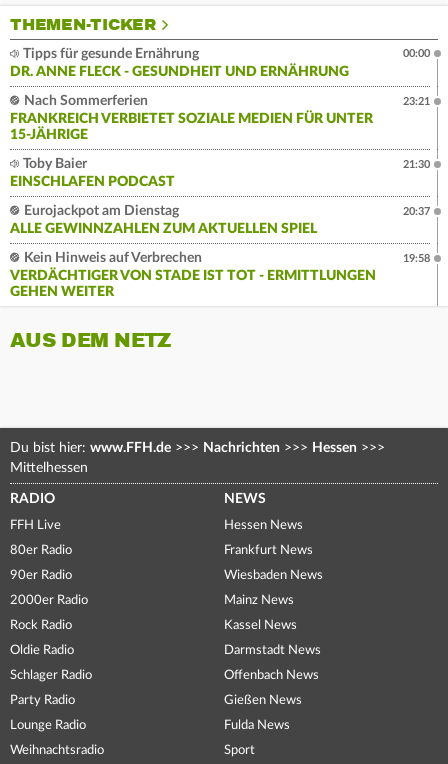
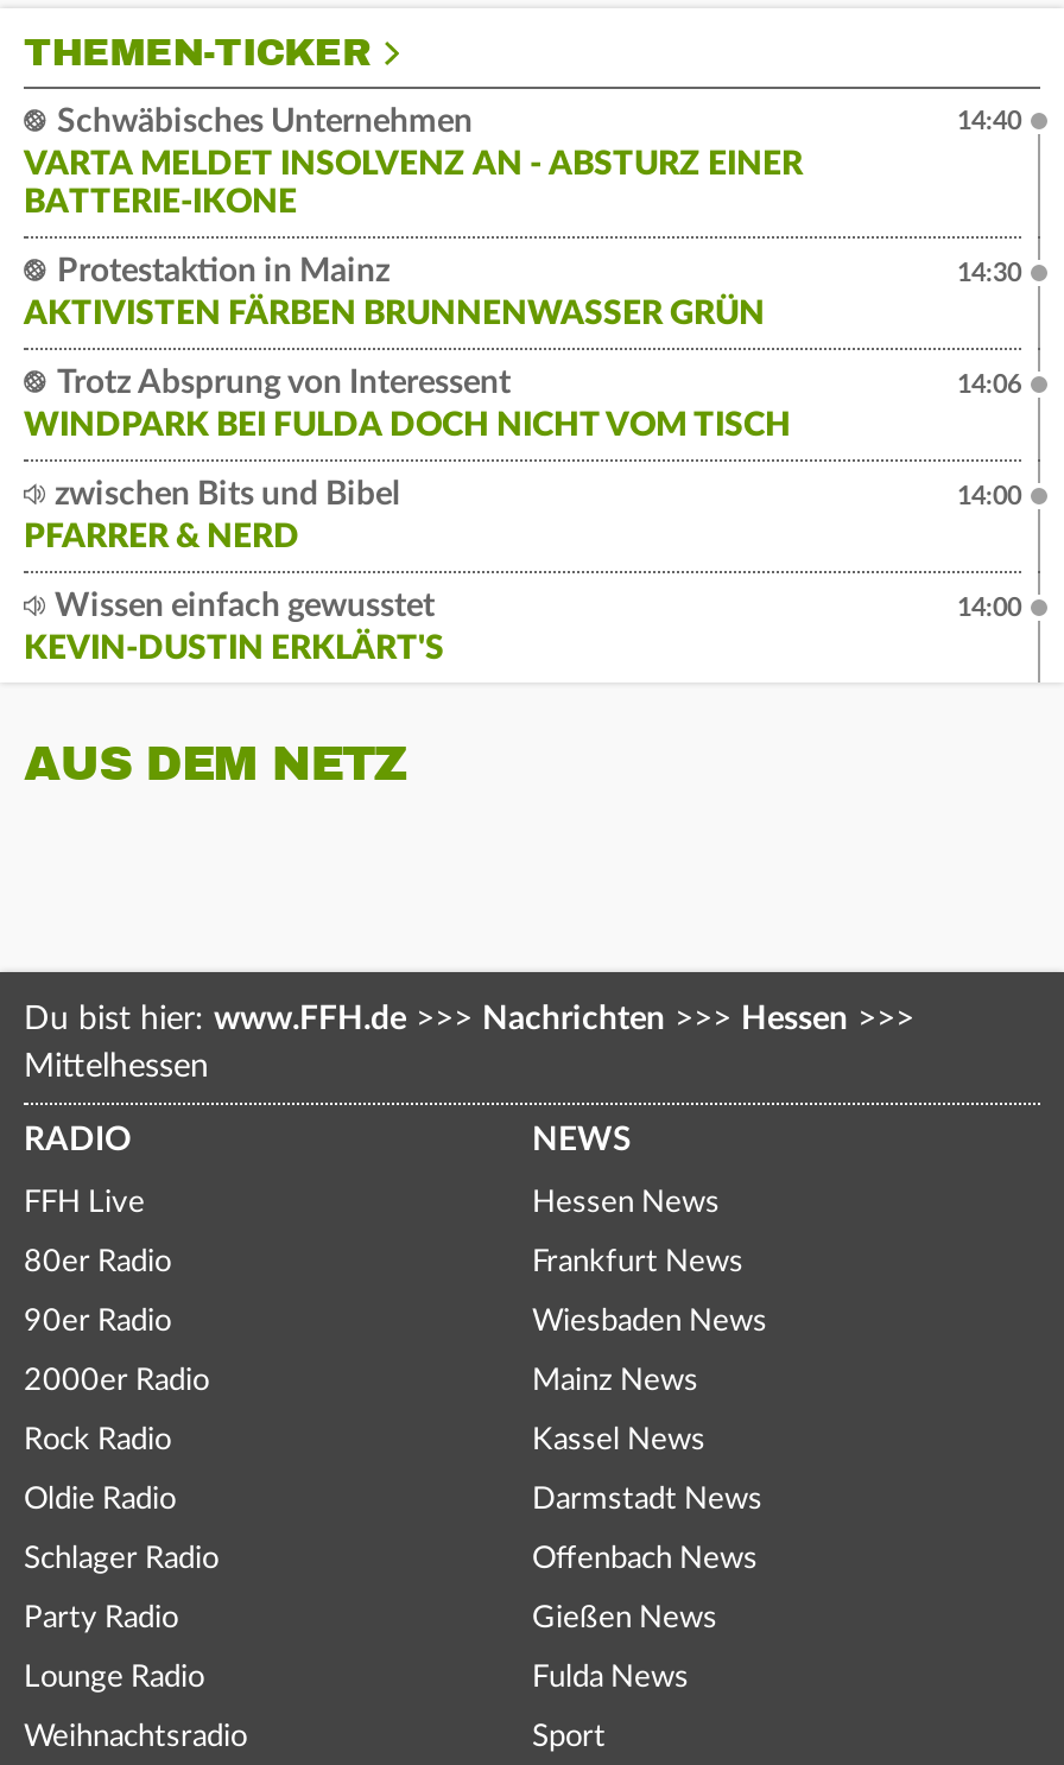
- Tipps für gesunde Ernährung
- DR. ANNE FLECK - GESUNDHEIT UND ERNÄHRUNG
+ Schwäbisches Unternehmen
+ VARTA MELDET INSOLVENZ AN - ABSTURZ EINER
+ BATTERIE-IKONE

- 00:00
+ 14:40

- Nach Sommerferien
- FRANKREICH VERBIETET SOZIALE MEDIEN FÜR UNTER
- 15-JÄHRIGE
+ Protestaktion in Mainz
+ AKTIVISTEN FÄRBEN BRUNNENWASSER GRÜN

- 23:21
+ 14:30

- Toby Baier
- EINSCHLAFEN PODCAST
+ Trotz Absprung von Interessent
+ WINDPARK BEI FULDA DOCH NICHT VOM TISCH

- 21:30
+ 14:06

- Eurojackpot am Dienstag
- ALLE GEWINNZAHLEN ZUM AKTUELLEN SPIEL
+ zwischen Bits und Bibel
+ PFARRER & NERD

- 20:37
+ 14:00

- Kein Hinweis auf Verbrechen
- VERDÄCHTIGER VON STADE IST TOT - ERMITTLUNGEN
- GEHEN WEITER
+ Wissen einfach gewusstet
+ KEVIN-DUSTIN ERKLÄRT'S

- 19:58
+ 14:00
